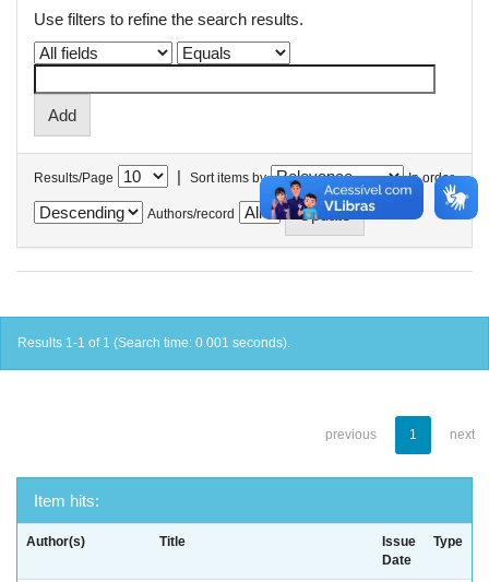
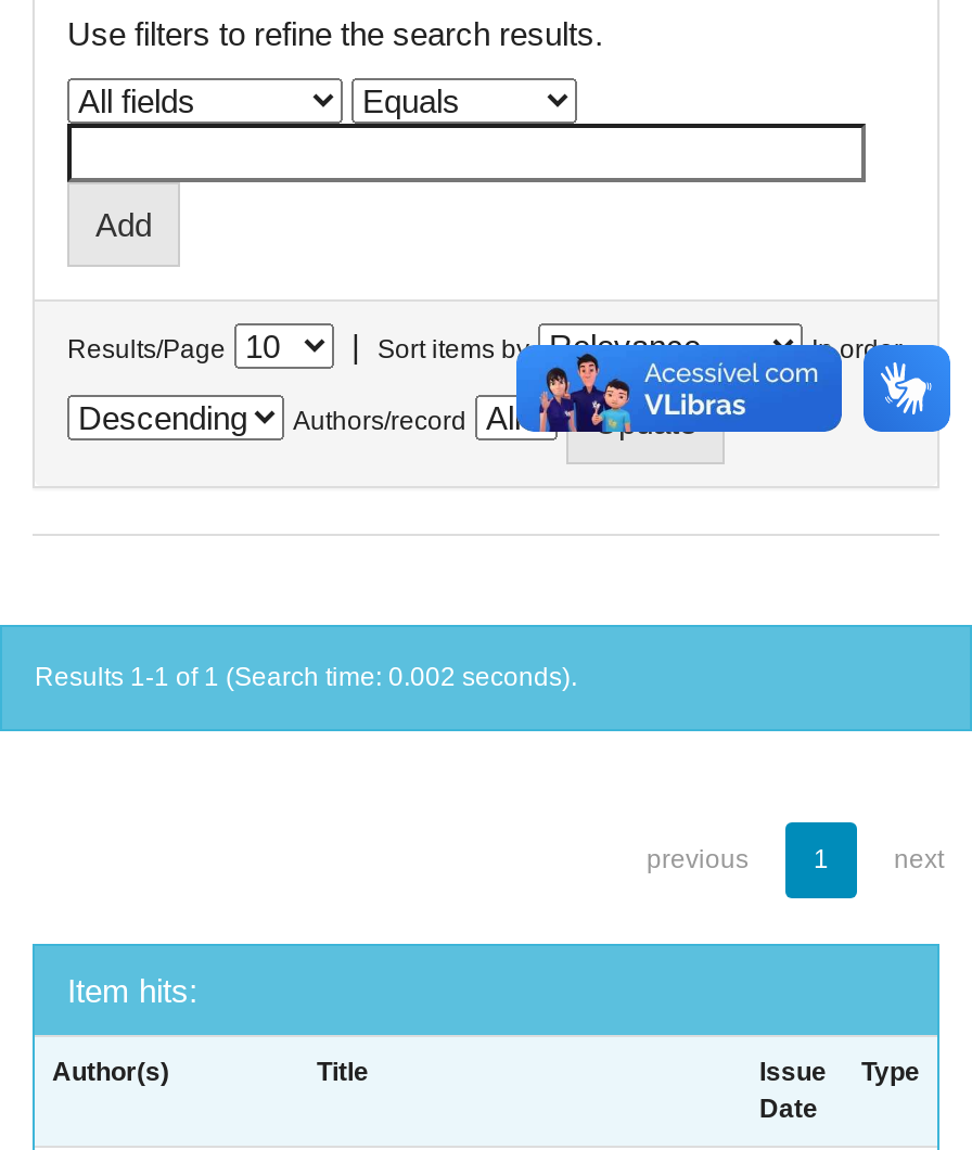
- Results 1-1 of 1 (Search time: 0.001 seconds).
+ Results 1-1 of 1 (Search time: 0.002 seconds).
